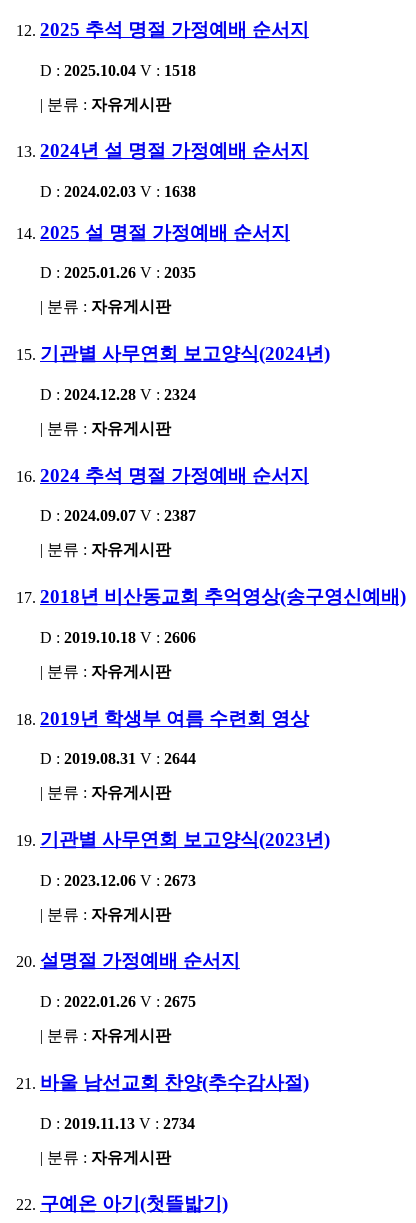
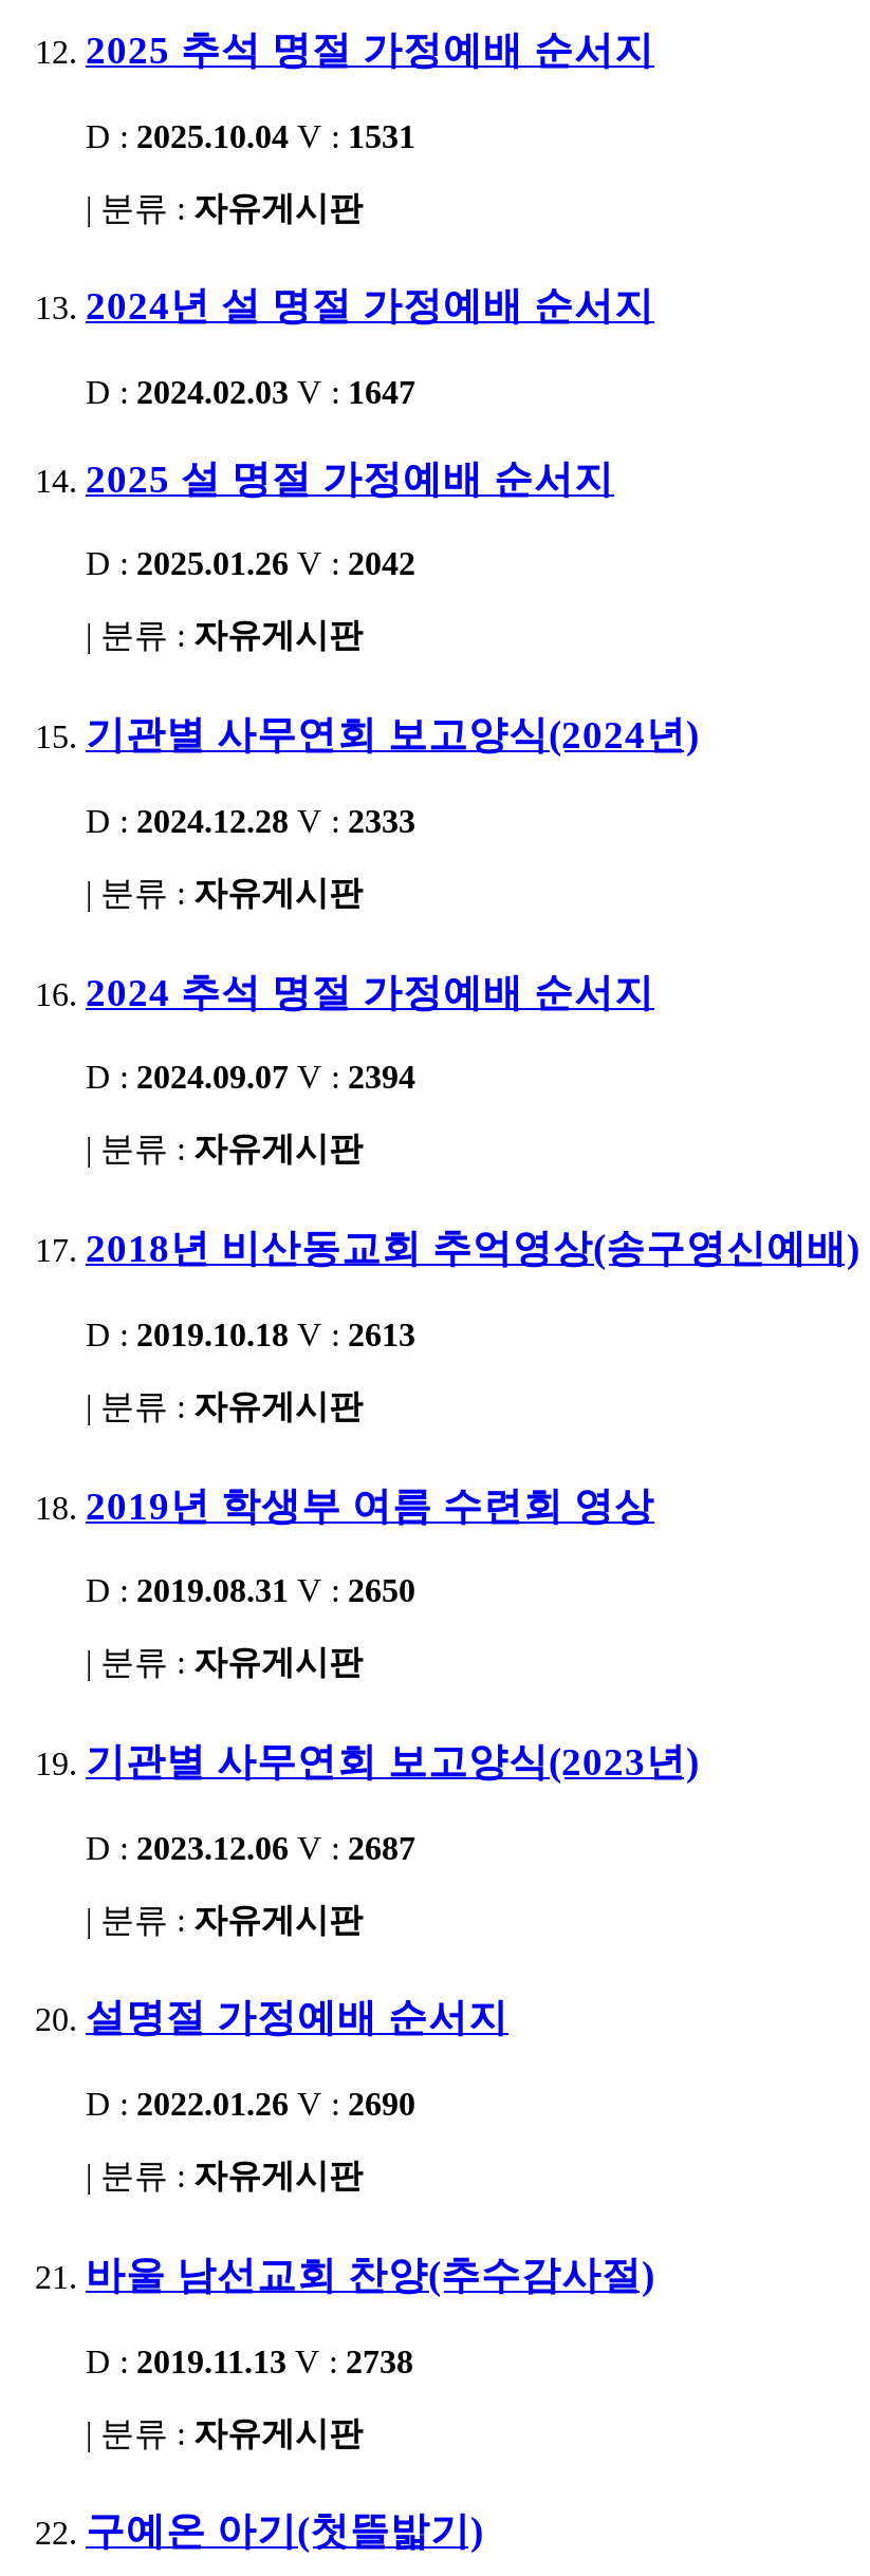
- D : 2025.10.04 V : 1518
+ D : 2025.10.04 V : 1531

- D : 2024.02.03 V : 1638
+ D : 2024.02.03 V : 1647

- D : 2025.01.26 V : 2035
+ D : 2025.01.26 V : 2042

- D : 2024.12.28 V : 2324
+ D : 2024.12.28 V : 2333

- D : 2024.09.07 V : 2387
+ D : 2024.09.07 V : 2394

- D : 2019.10.18 V : 2606
+ D : 2019.10.18 V : 2613

- D : 2019.08.31 V : 2644
+ D : 2019.08.31 V : 2650

- D : 2023.12.06 V : 2673
+ D : 2023.12.06 V : 2687

- D : 2022.01.26 V : 2675
+ D : 2022.01.26 V : 2690

- D : 2019.11.13 V : 2734
+ D : 2019.11.13 V : 2738
